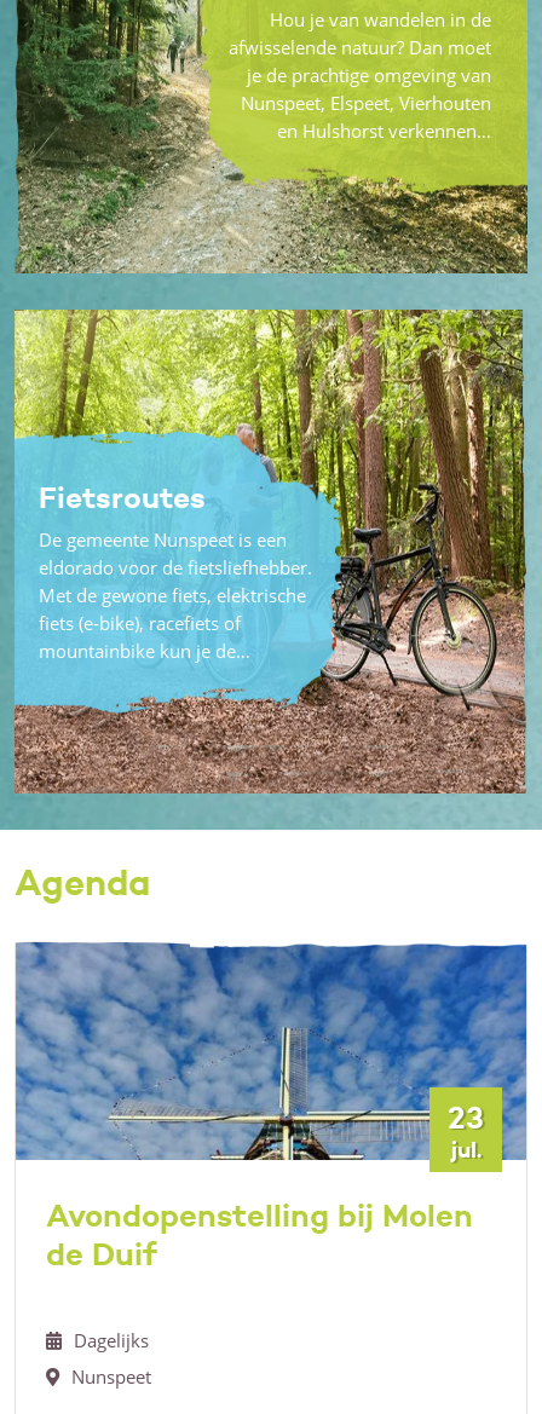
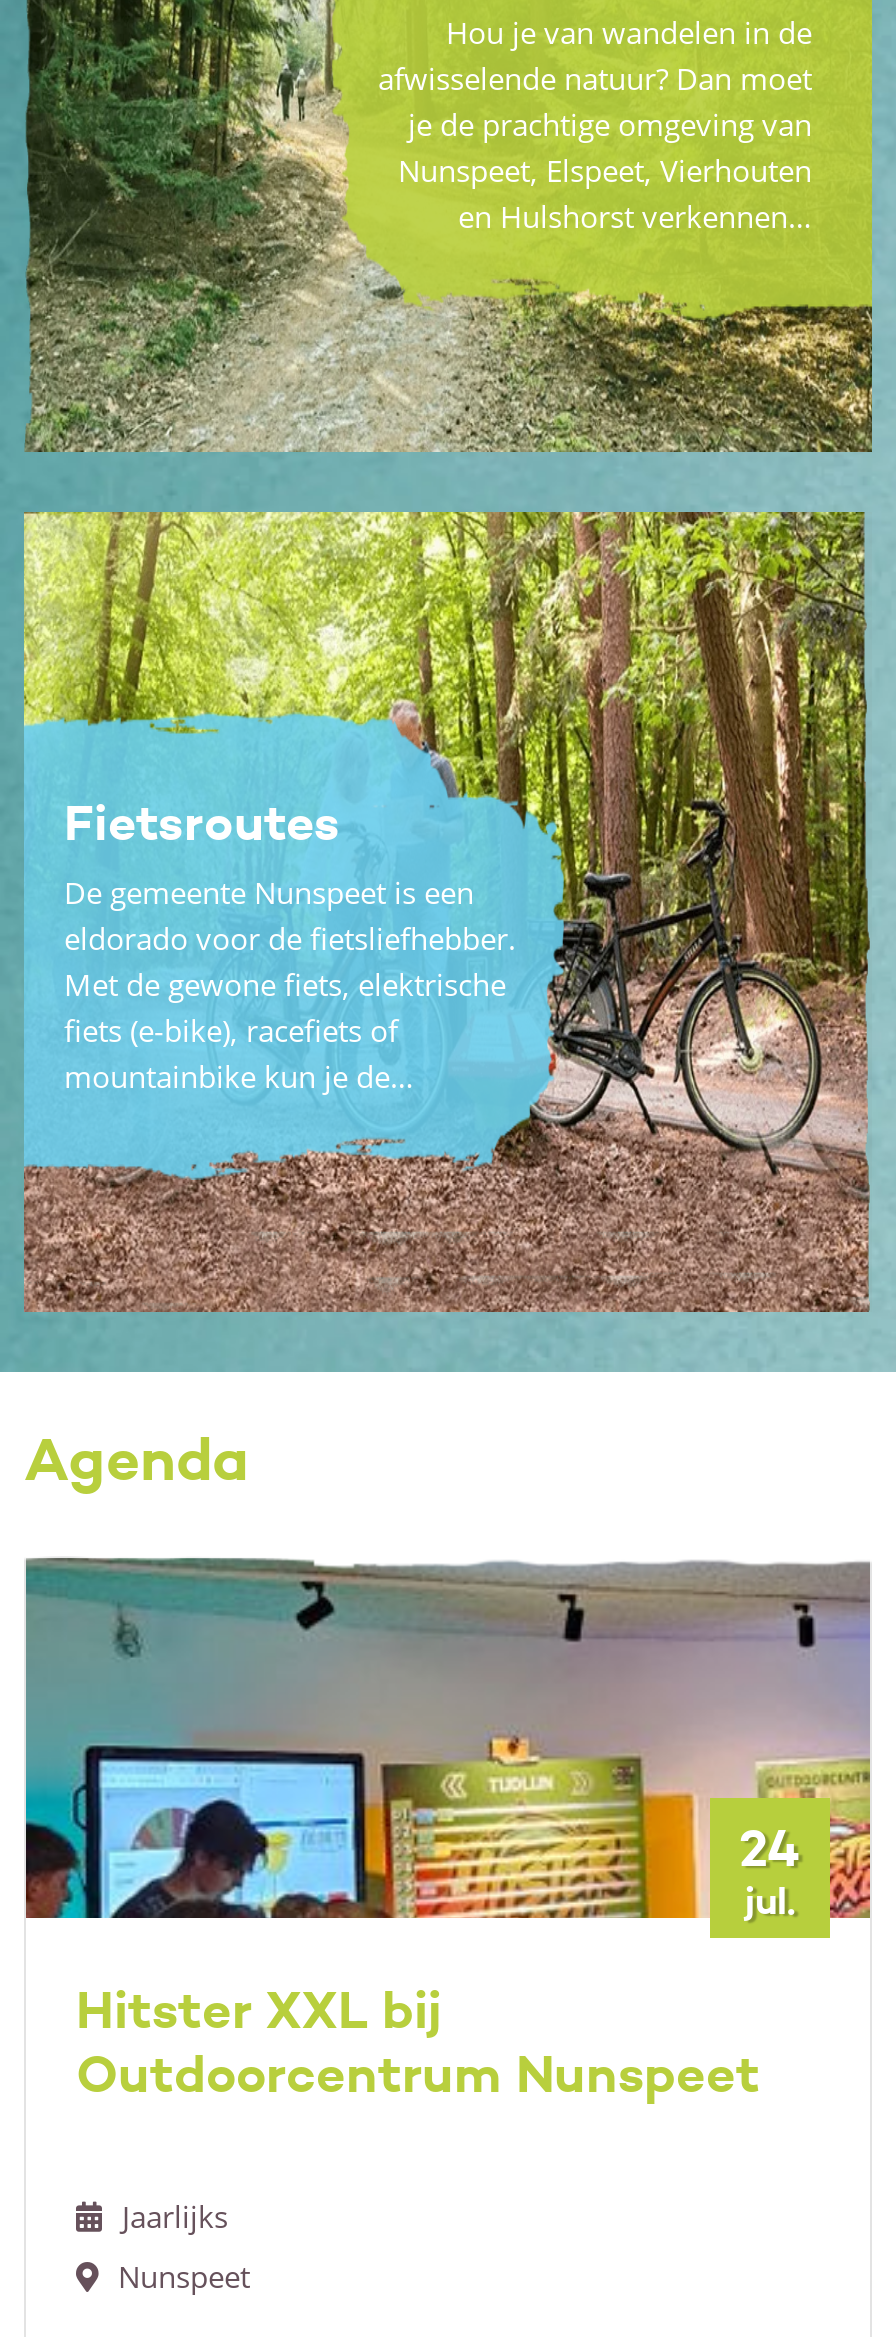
- [image]
- 23
+ [image]
+ 24

- Avondopenstelling bij Molen
- de Duif
+ Hitster XXL bij
+ Outdoorcentrum Nunspeet

- Dagelijks
+ Jaarlijks
